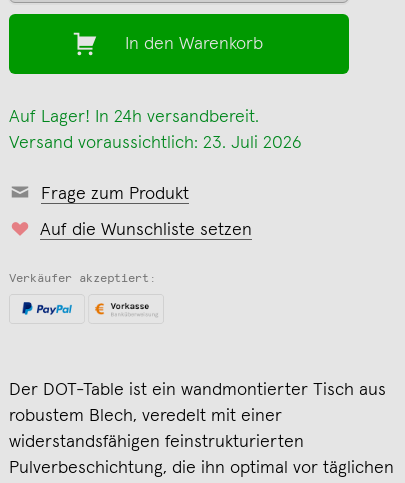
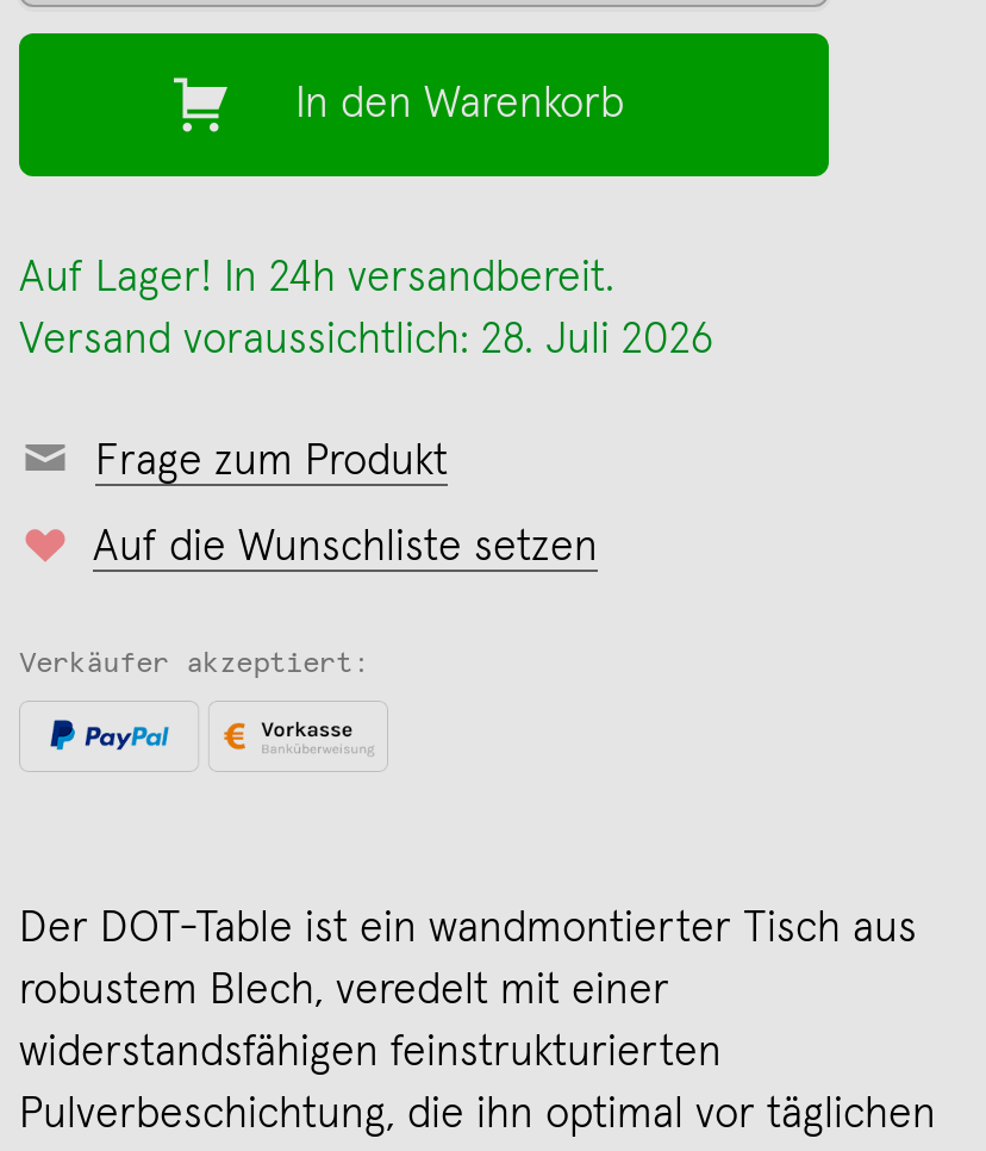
- Versand voraussichtlich: 23. Juli 2026
+ Versand voraussichtlich: 28. Juli 2026
